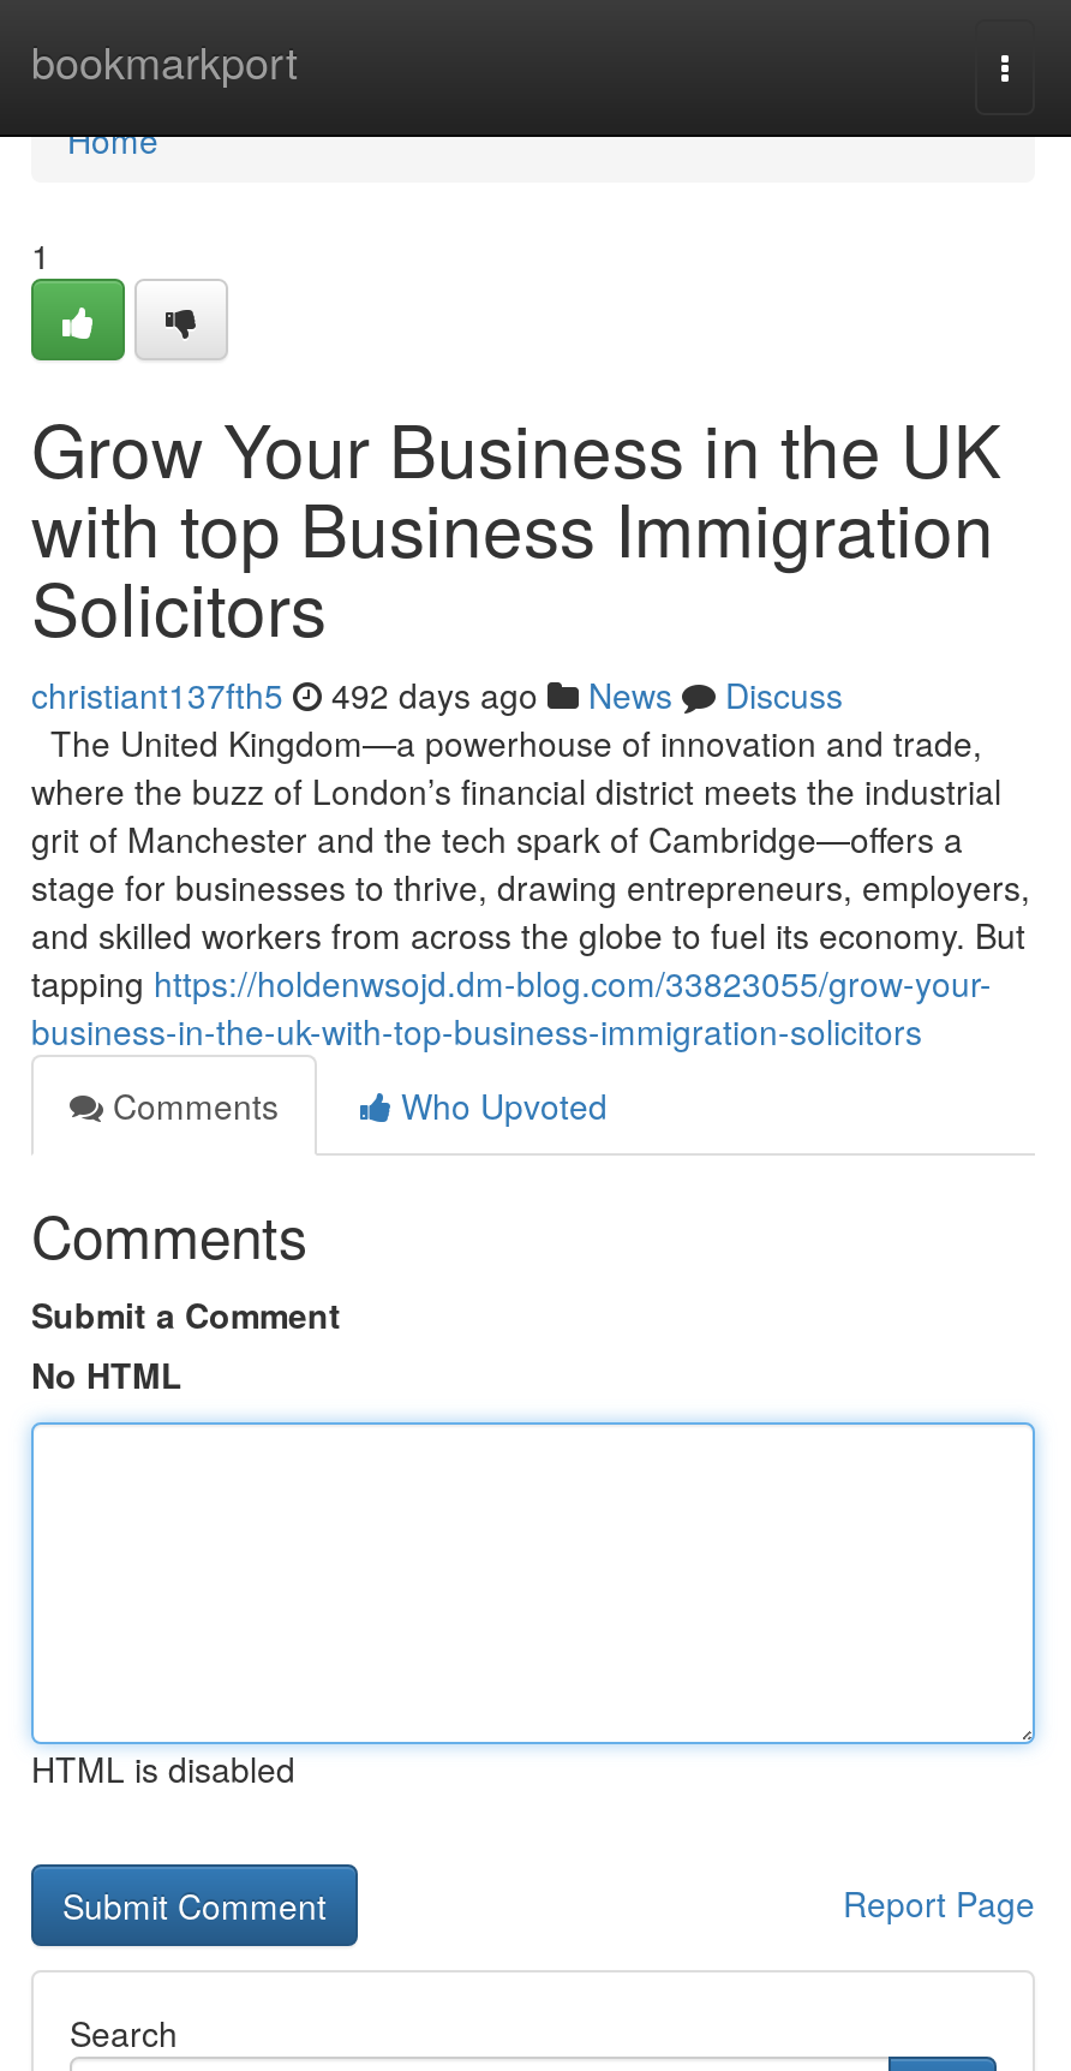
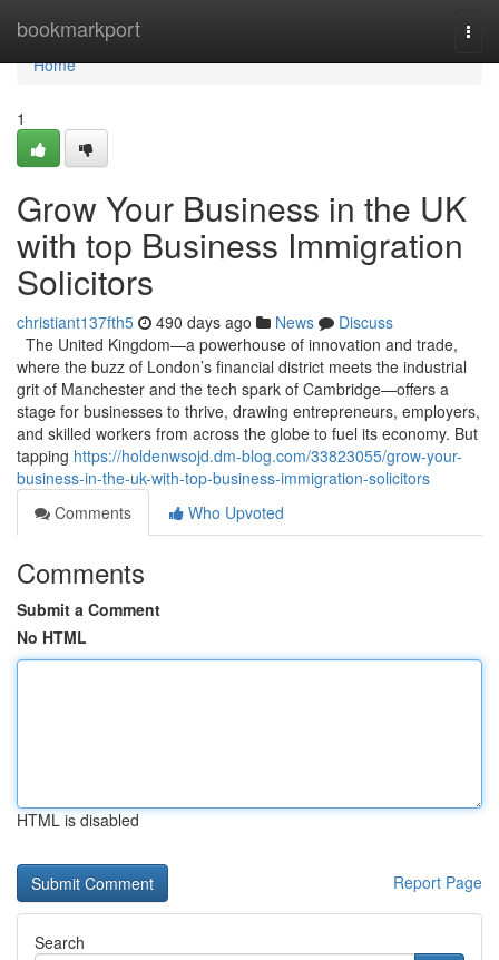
- christiant137fth5 492 days ago News Discuss
+ christiant137fth5 490 days ago News Discuss
